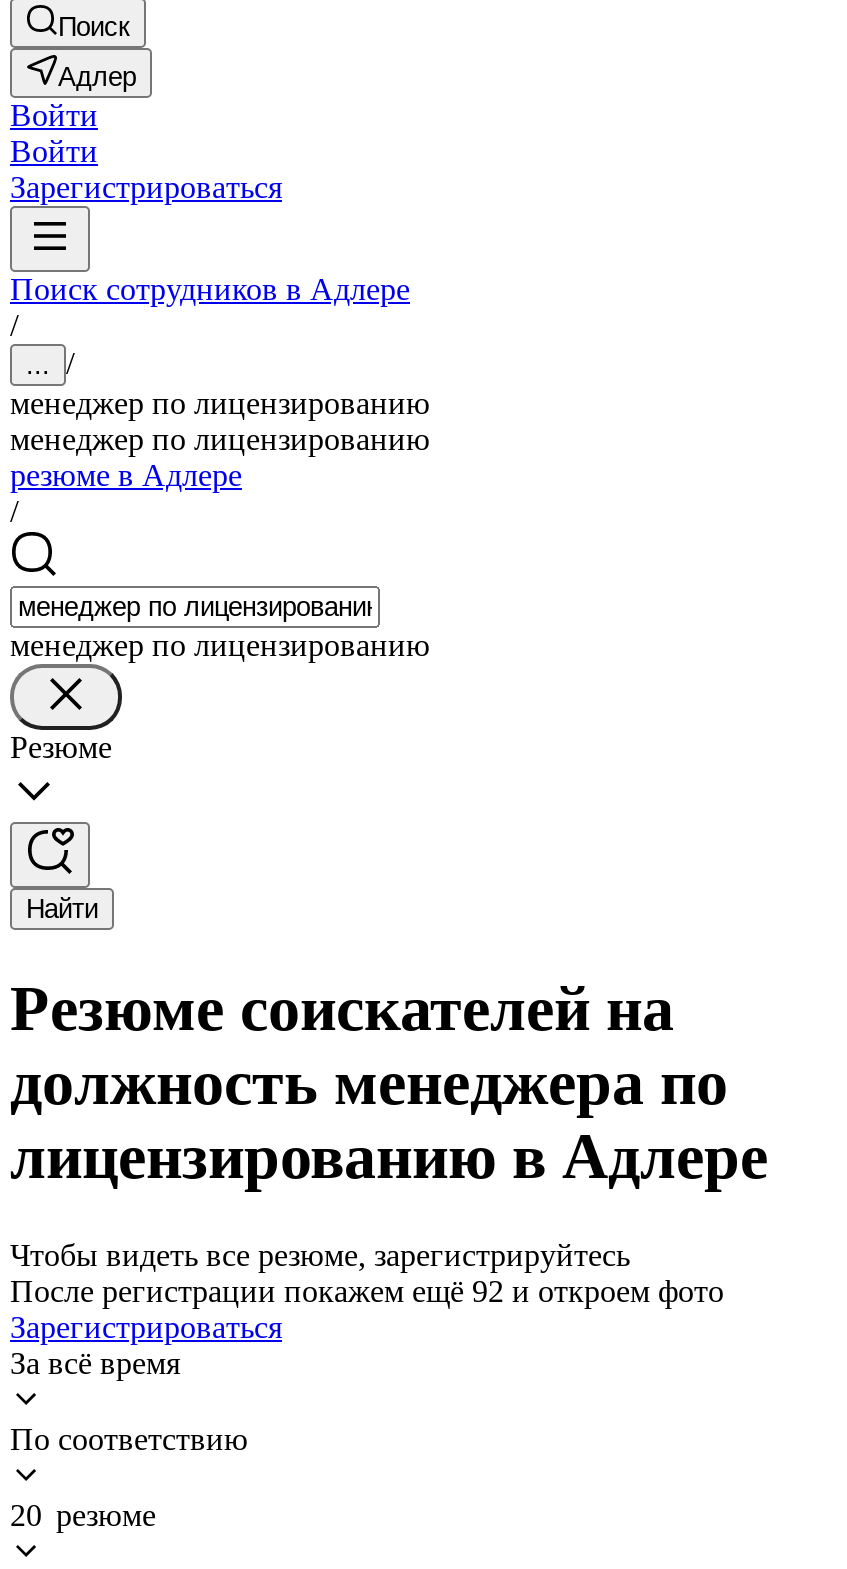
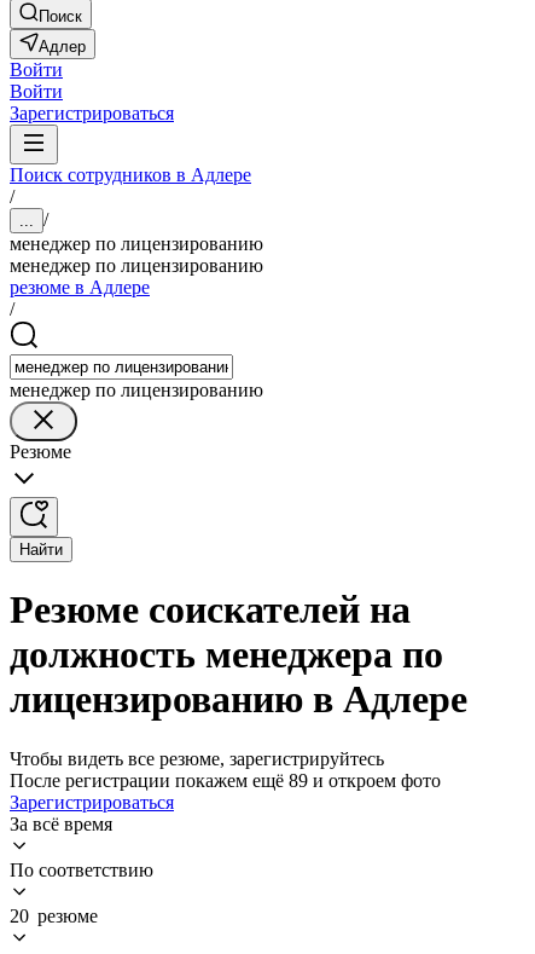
- После регистрации покажем ещё 92 и откроем фото
+ После регистрации покажем ещё 89 и откроем фото
